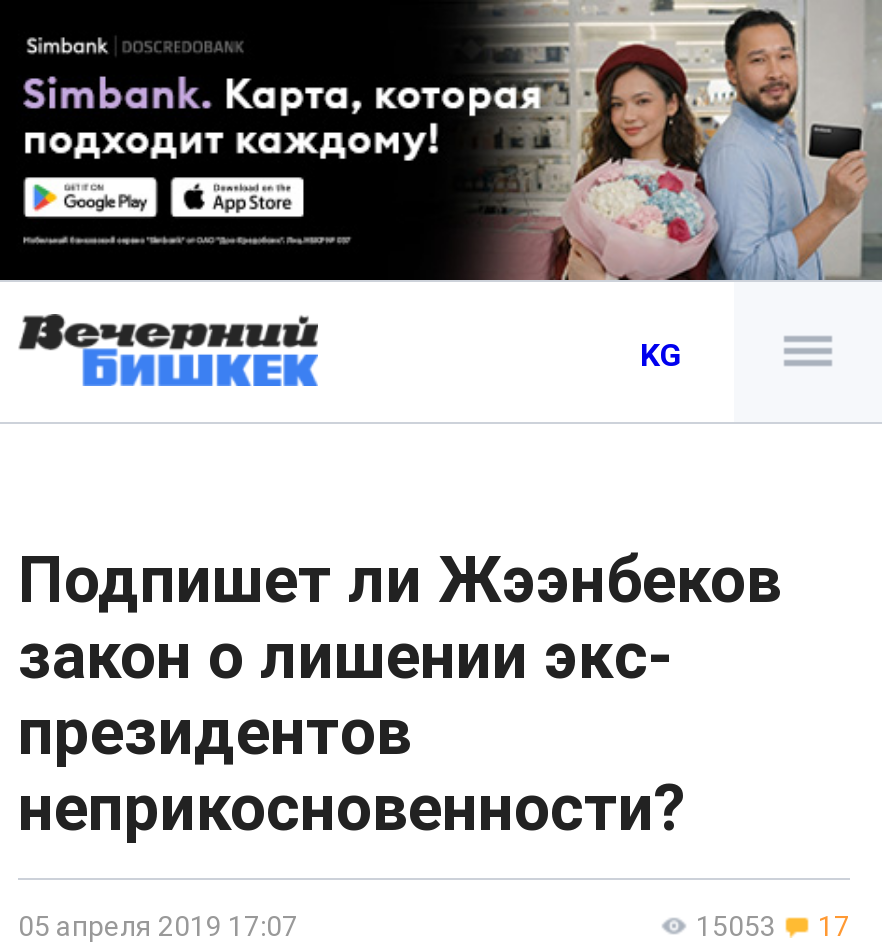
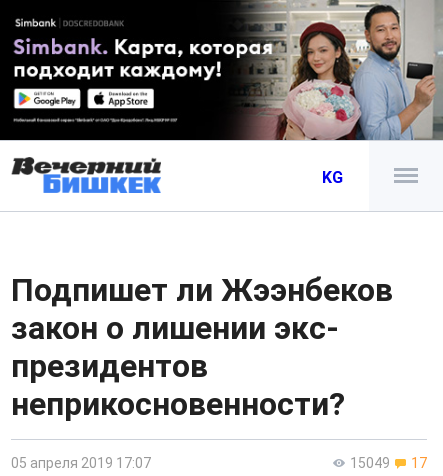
- 15053 17
+ 15049 17
